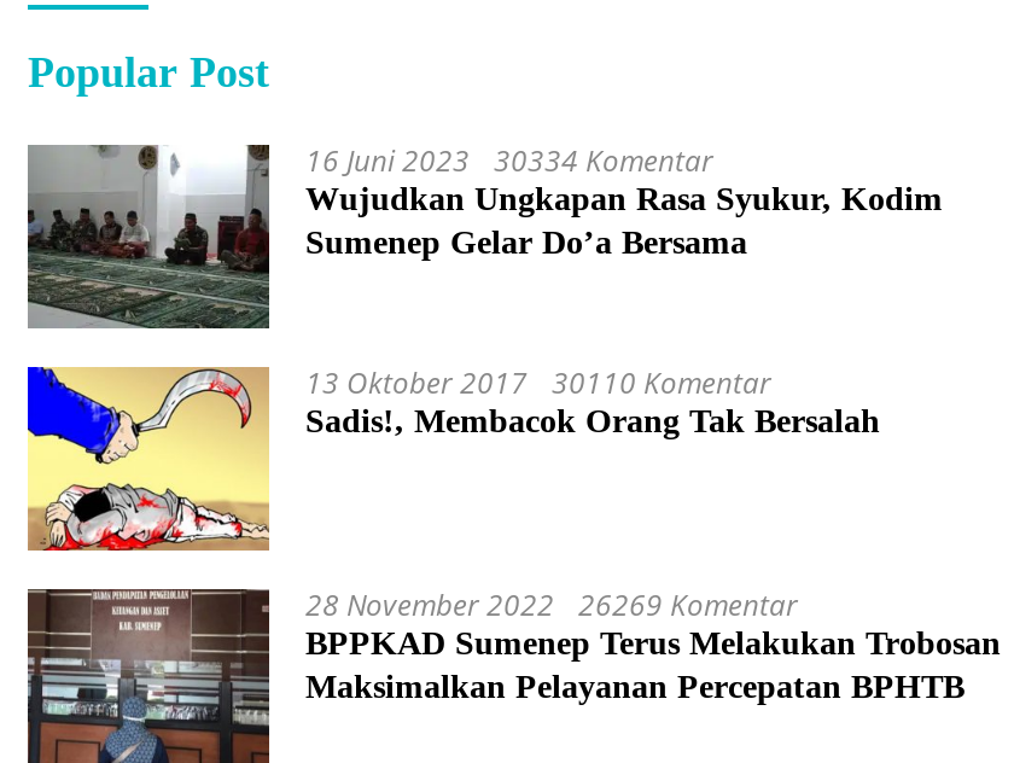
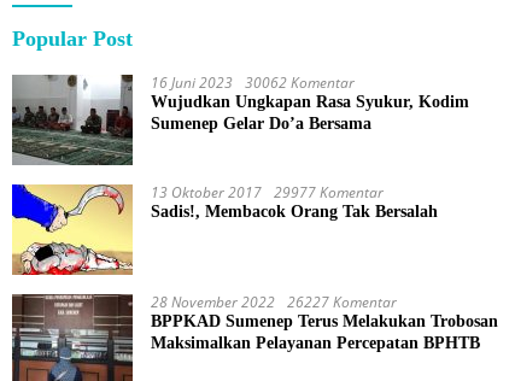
- 16 Juni 2023 30334 Komentar
+ 16 Juni 2023 30062 Komentar

- 13 Oktober 2017 30110 Komentar
+ 13 Oktober 2017 29977 Komentar

- 28 November 2022 26269 Komentar
+ 28 November 2022 26227 Komentar
